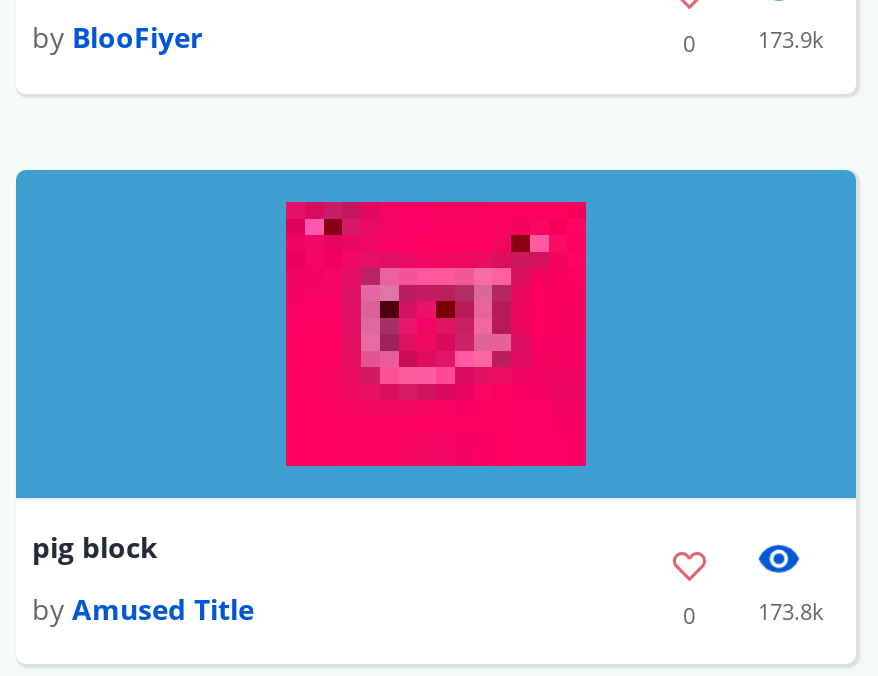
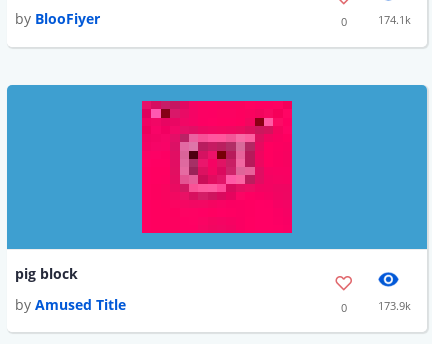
- 173.9k
+ 174.1k

- 173.8k
+ 173.9k
